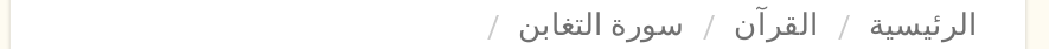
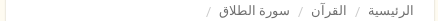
- سورة التغابن
+ سورة الطلاق
